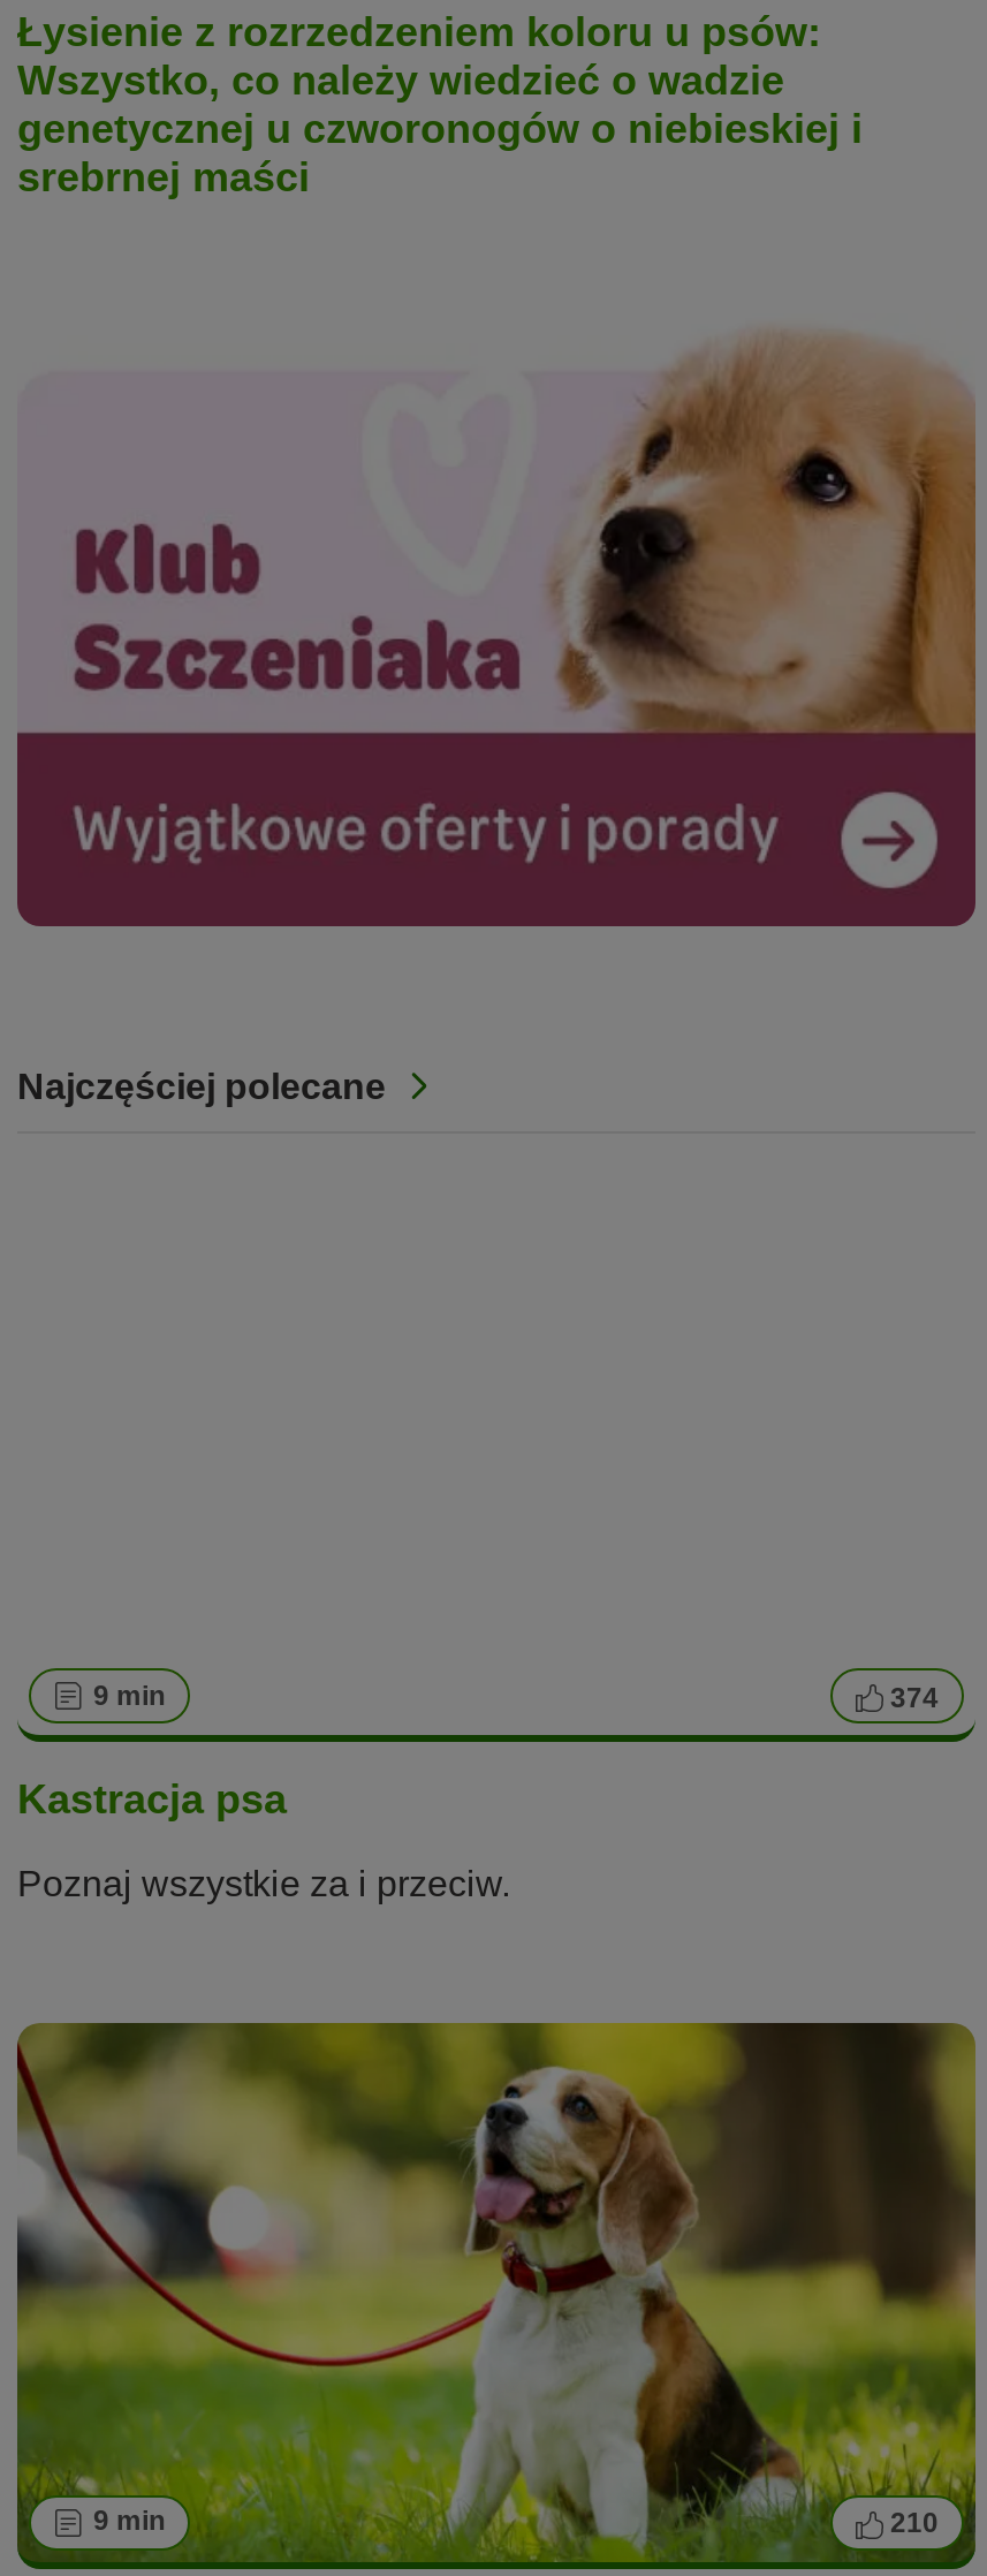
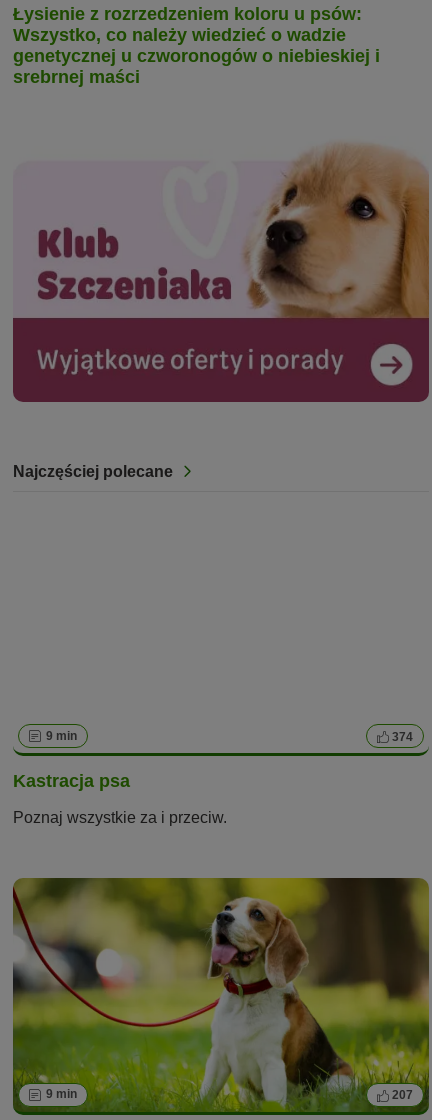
- 210
+ 207
